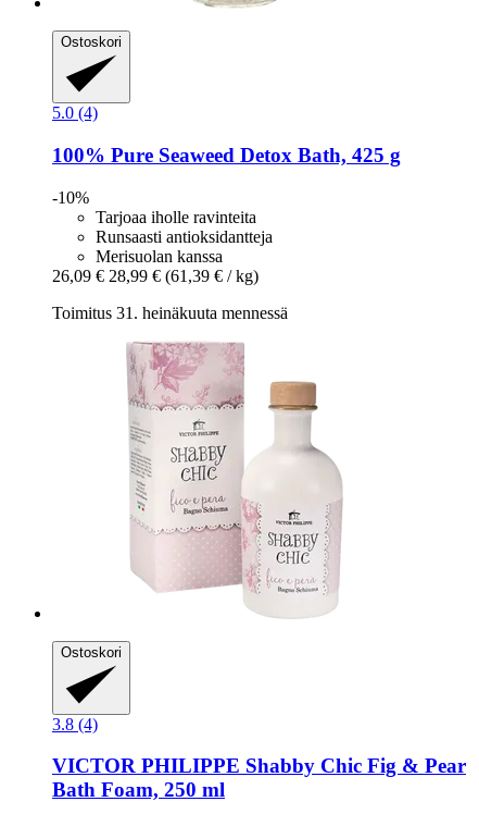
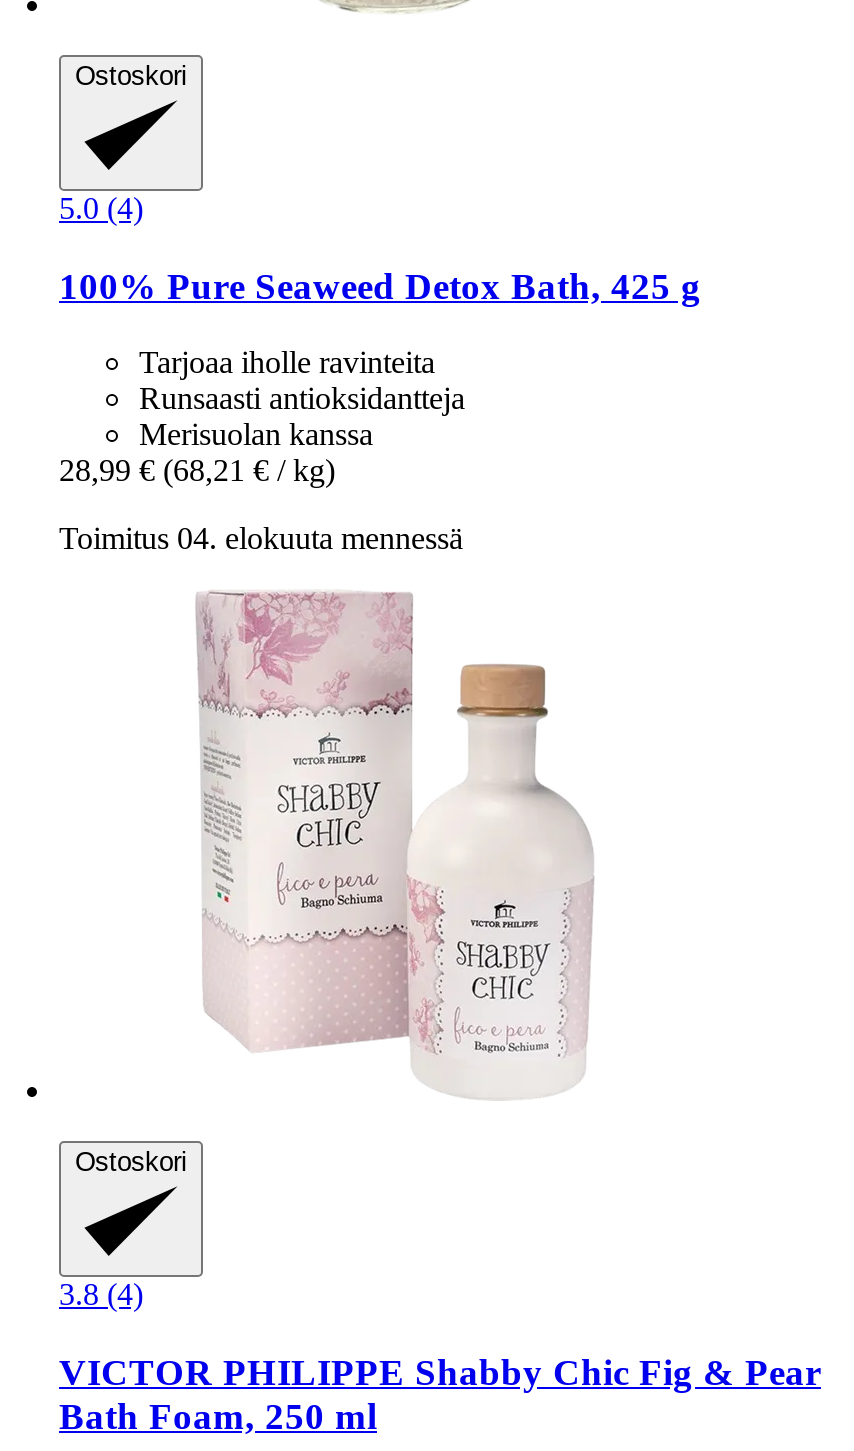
- -10%

- 26,09 € 28,99 € (61,39 € / kg)
+ 28,99 € (68,21 € / kg)

- Toimitus 31. heinäkuuta mennessä
+ Toimitus 04. elokuuta mennessä
